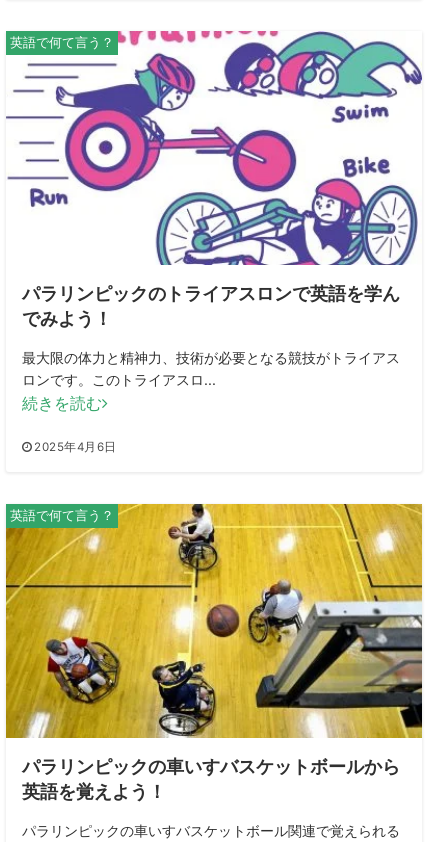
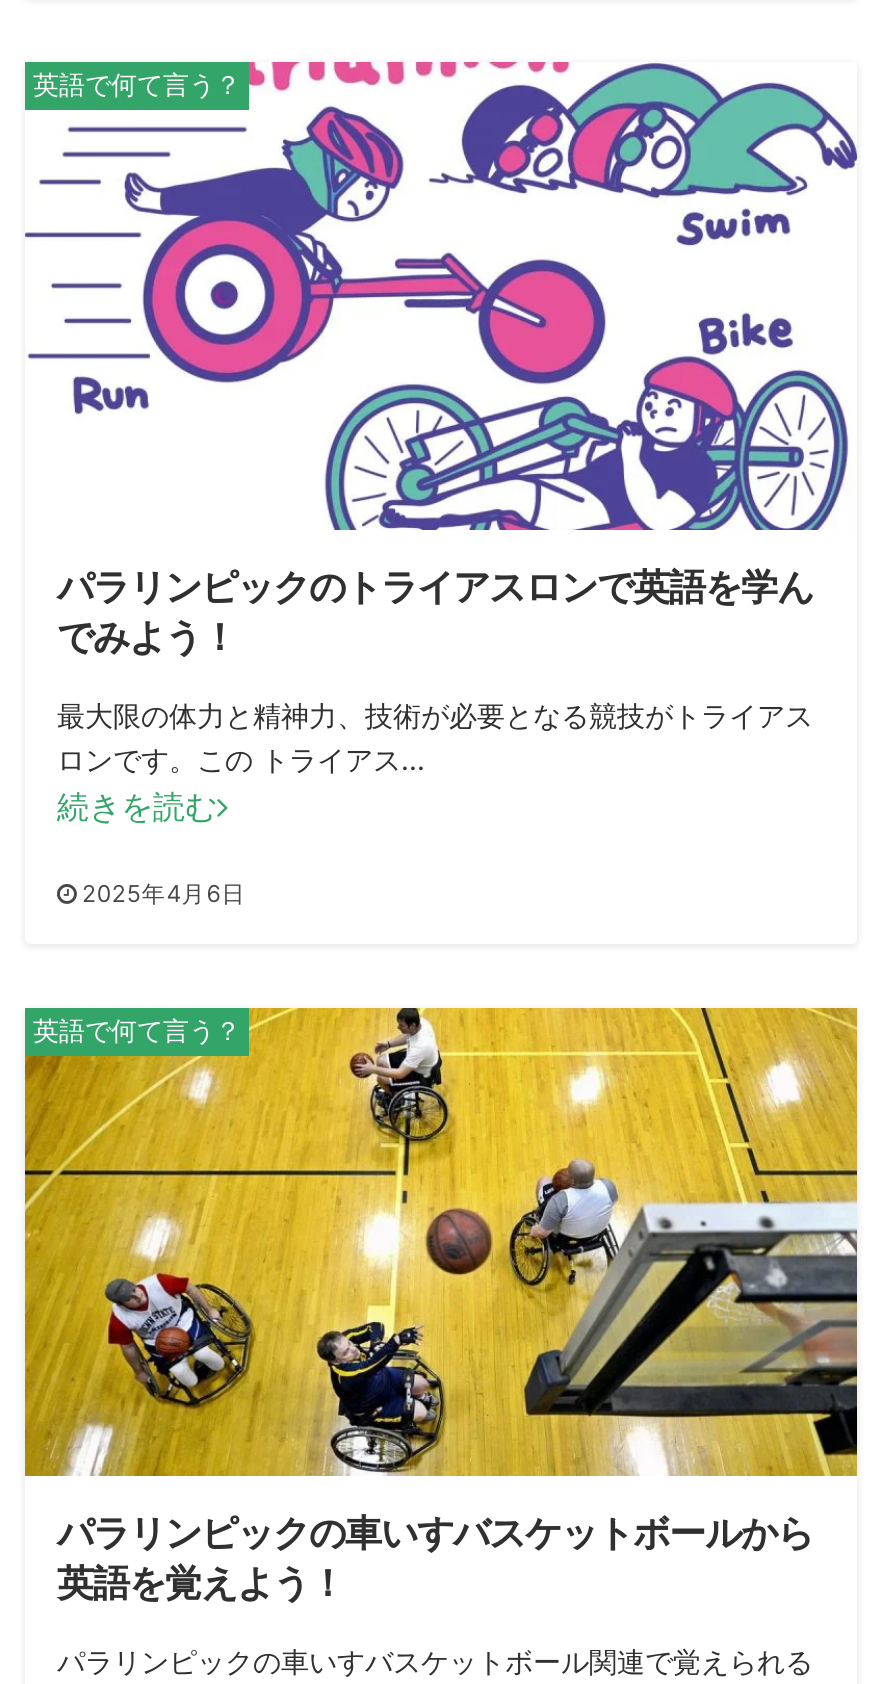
- ロンです。このトライアスロ...
+ ロンです。この トライアス...
